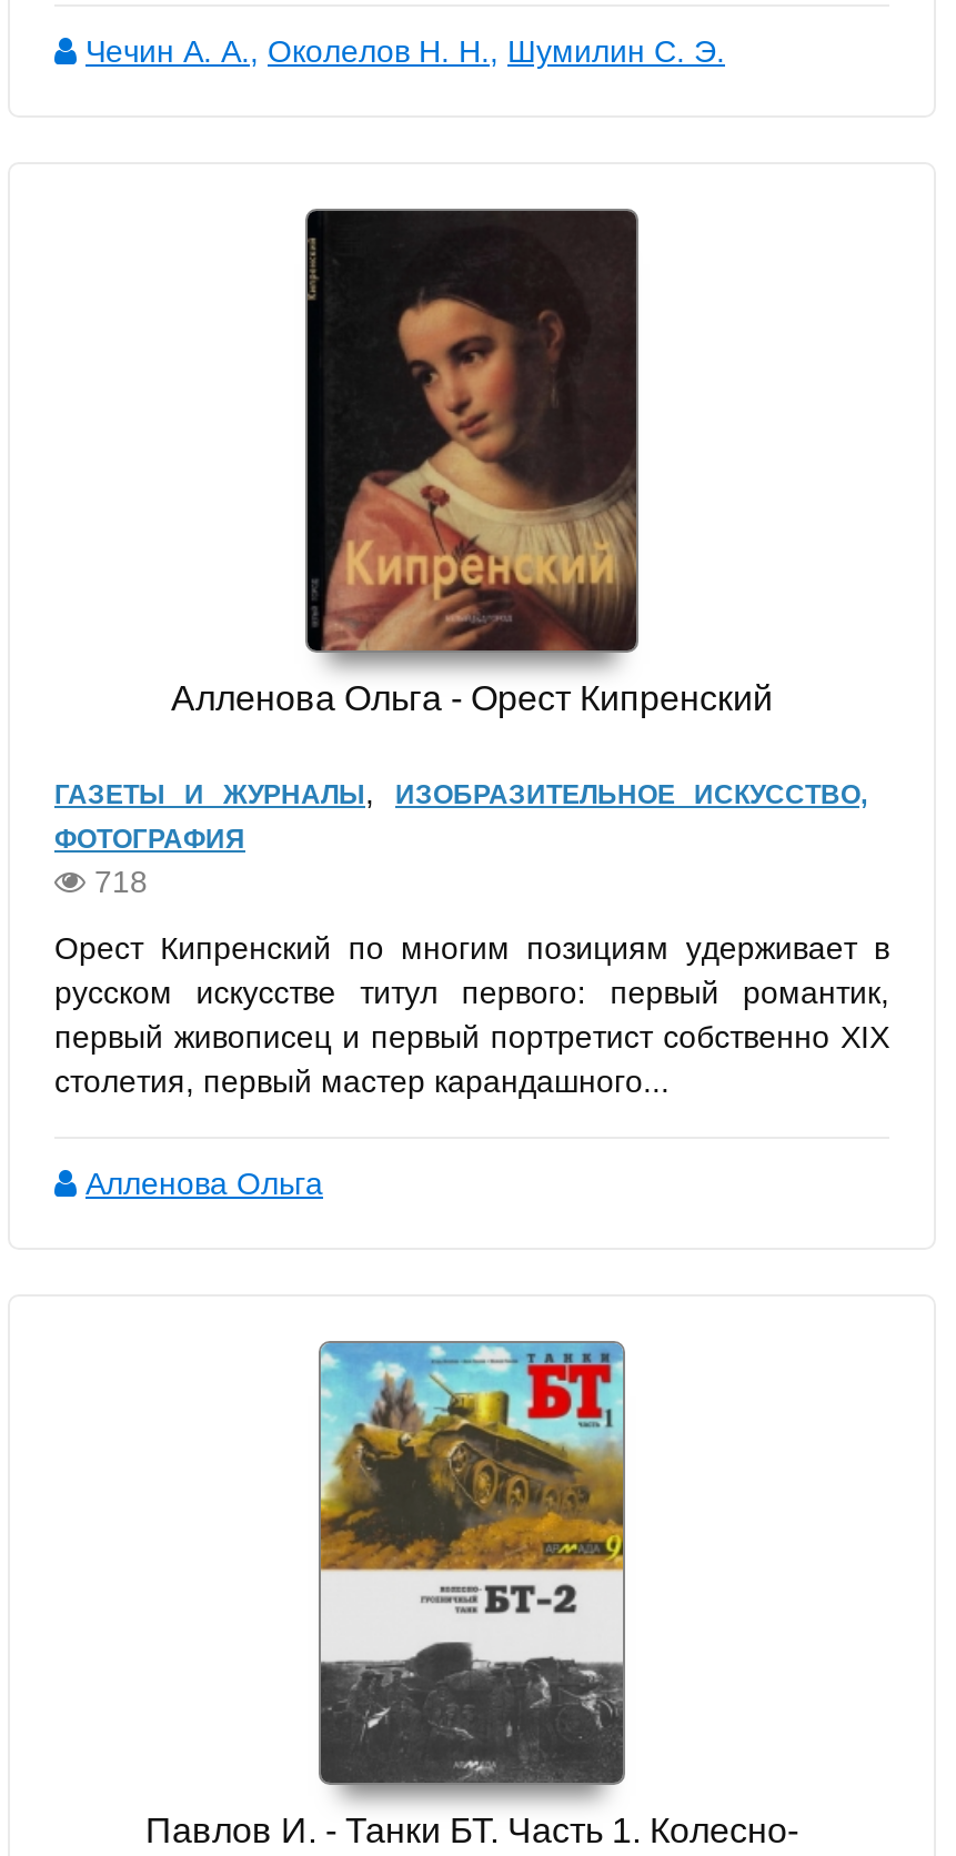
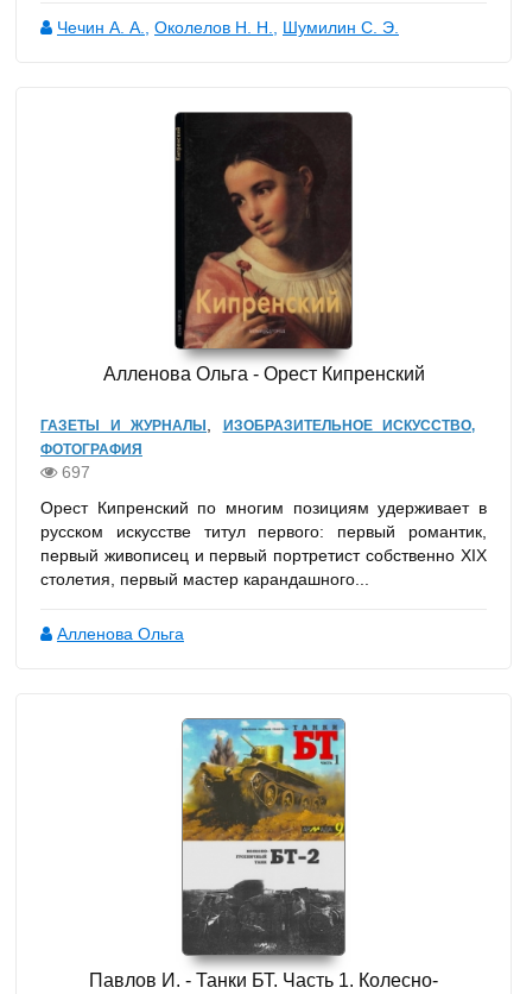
- 718
+ 697
